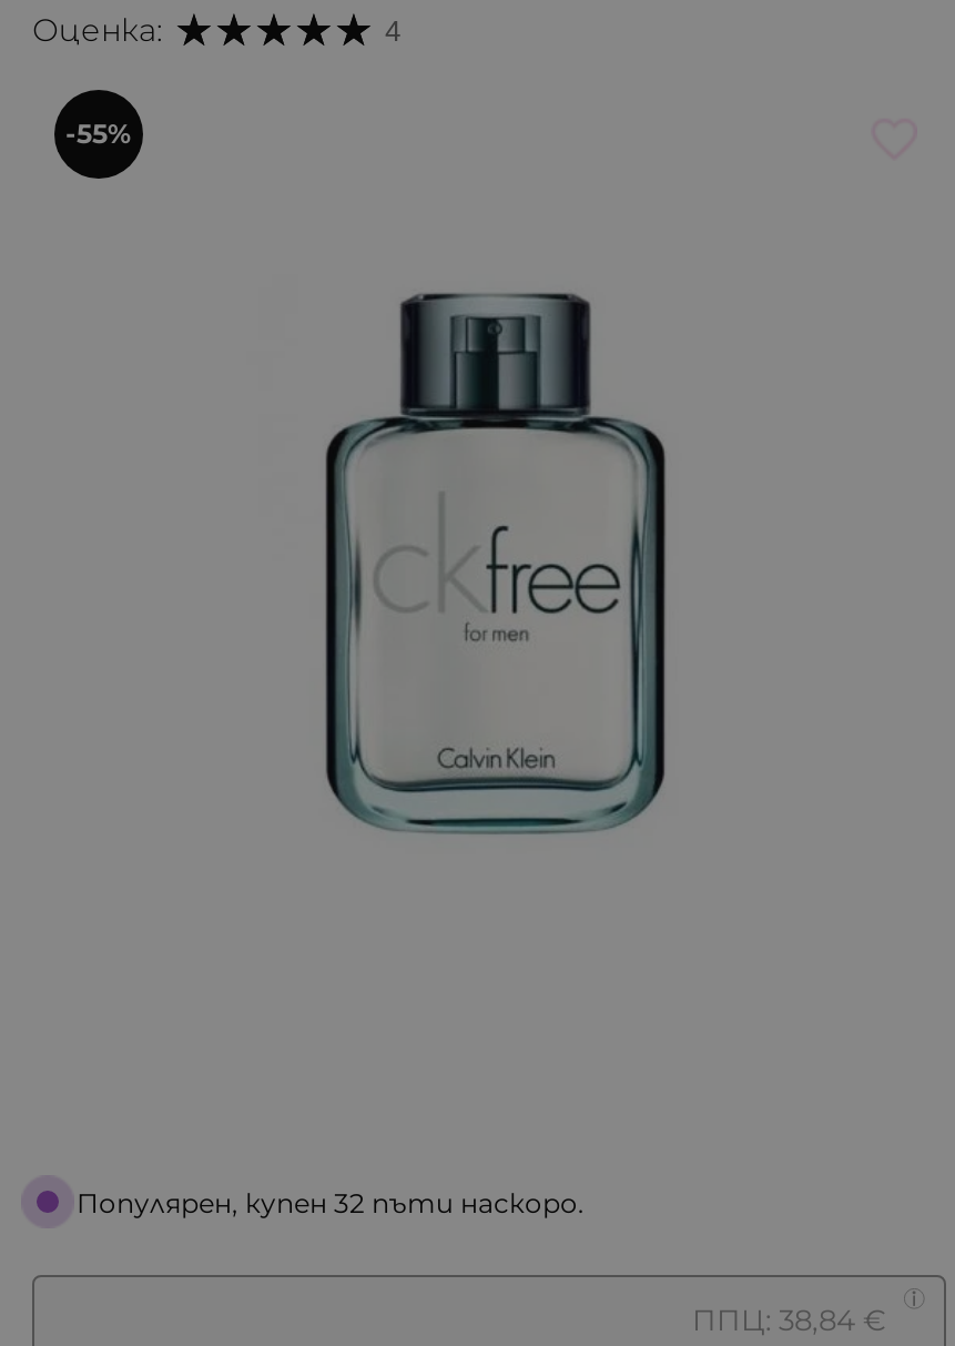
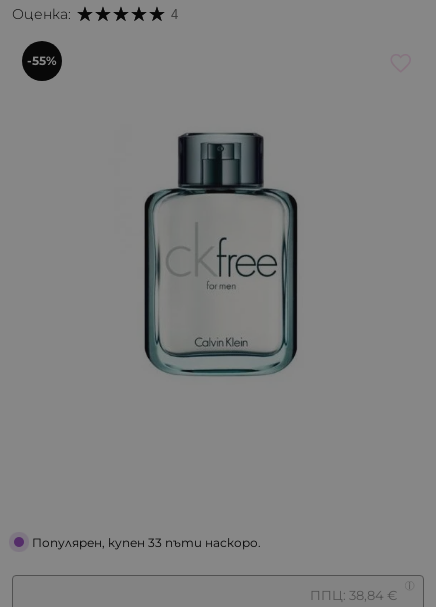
- Популярен, купен 32 пъти наскоро.
+ Популярен, купен 33 пъти наскоро.
